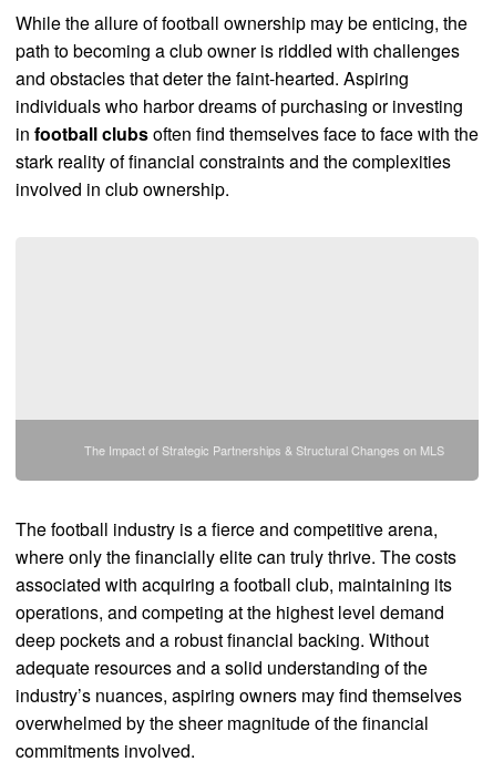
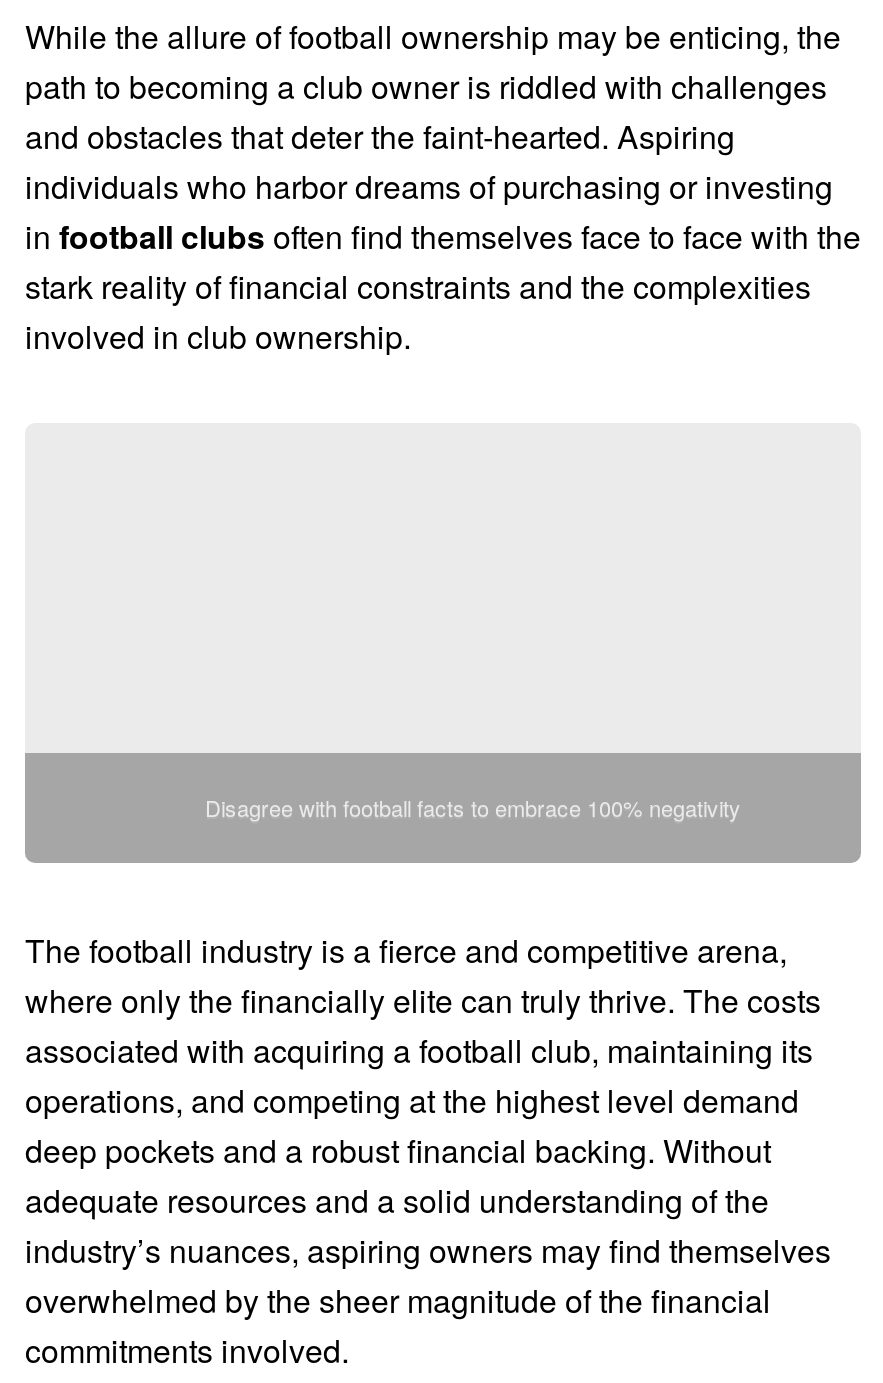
- The Impact of Strategic Partnerships & Structural Changes on MLS
+ Disagree with football facts to embrace 100% negativity
